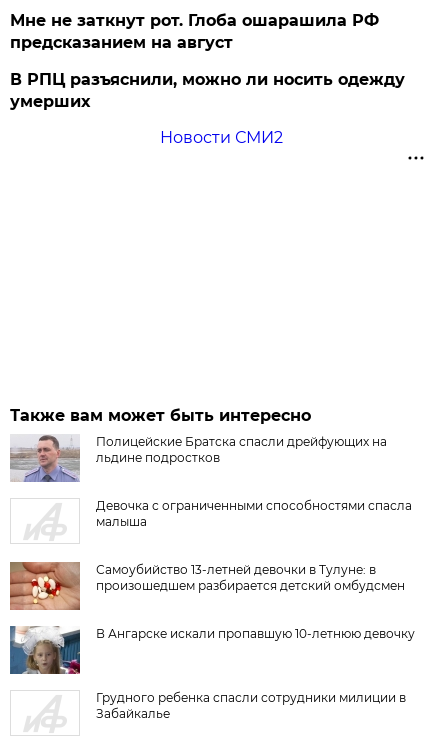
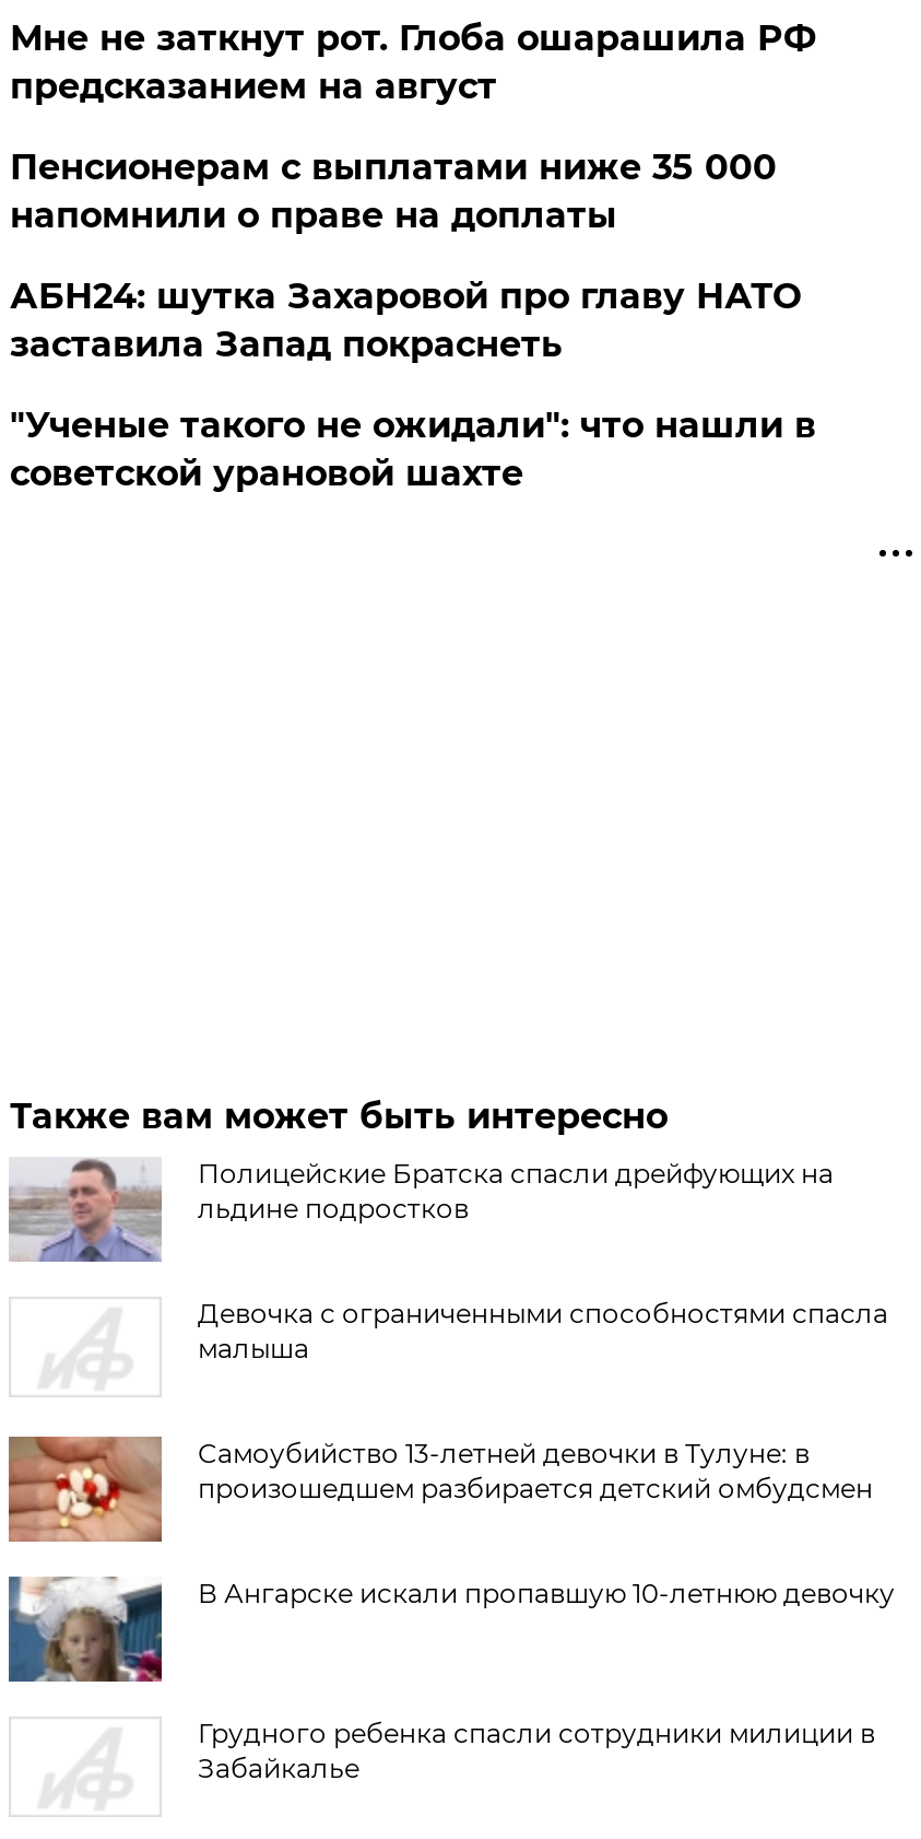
- В РПЦ разъяснили, можно ли носить одежду
- умерших
- Новости СМИ2
+ Пенсионерам с выплатами ниже 35 000
+ напомнили о праве на доплаты
+ АБН24: шутка Захаровой про главу НАТО
+ заставила Запад покраснеть
+ "Ученые такого не ожидали": что нашли в
+ советской урановой шахте
